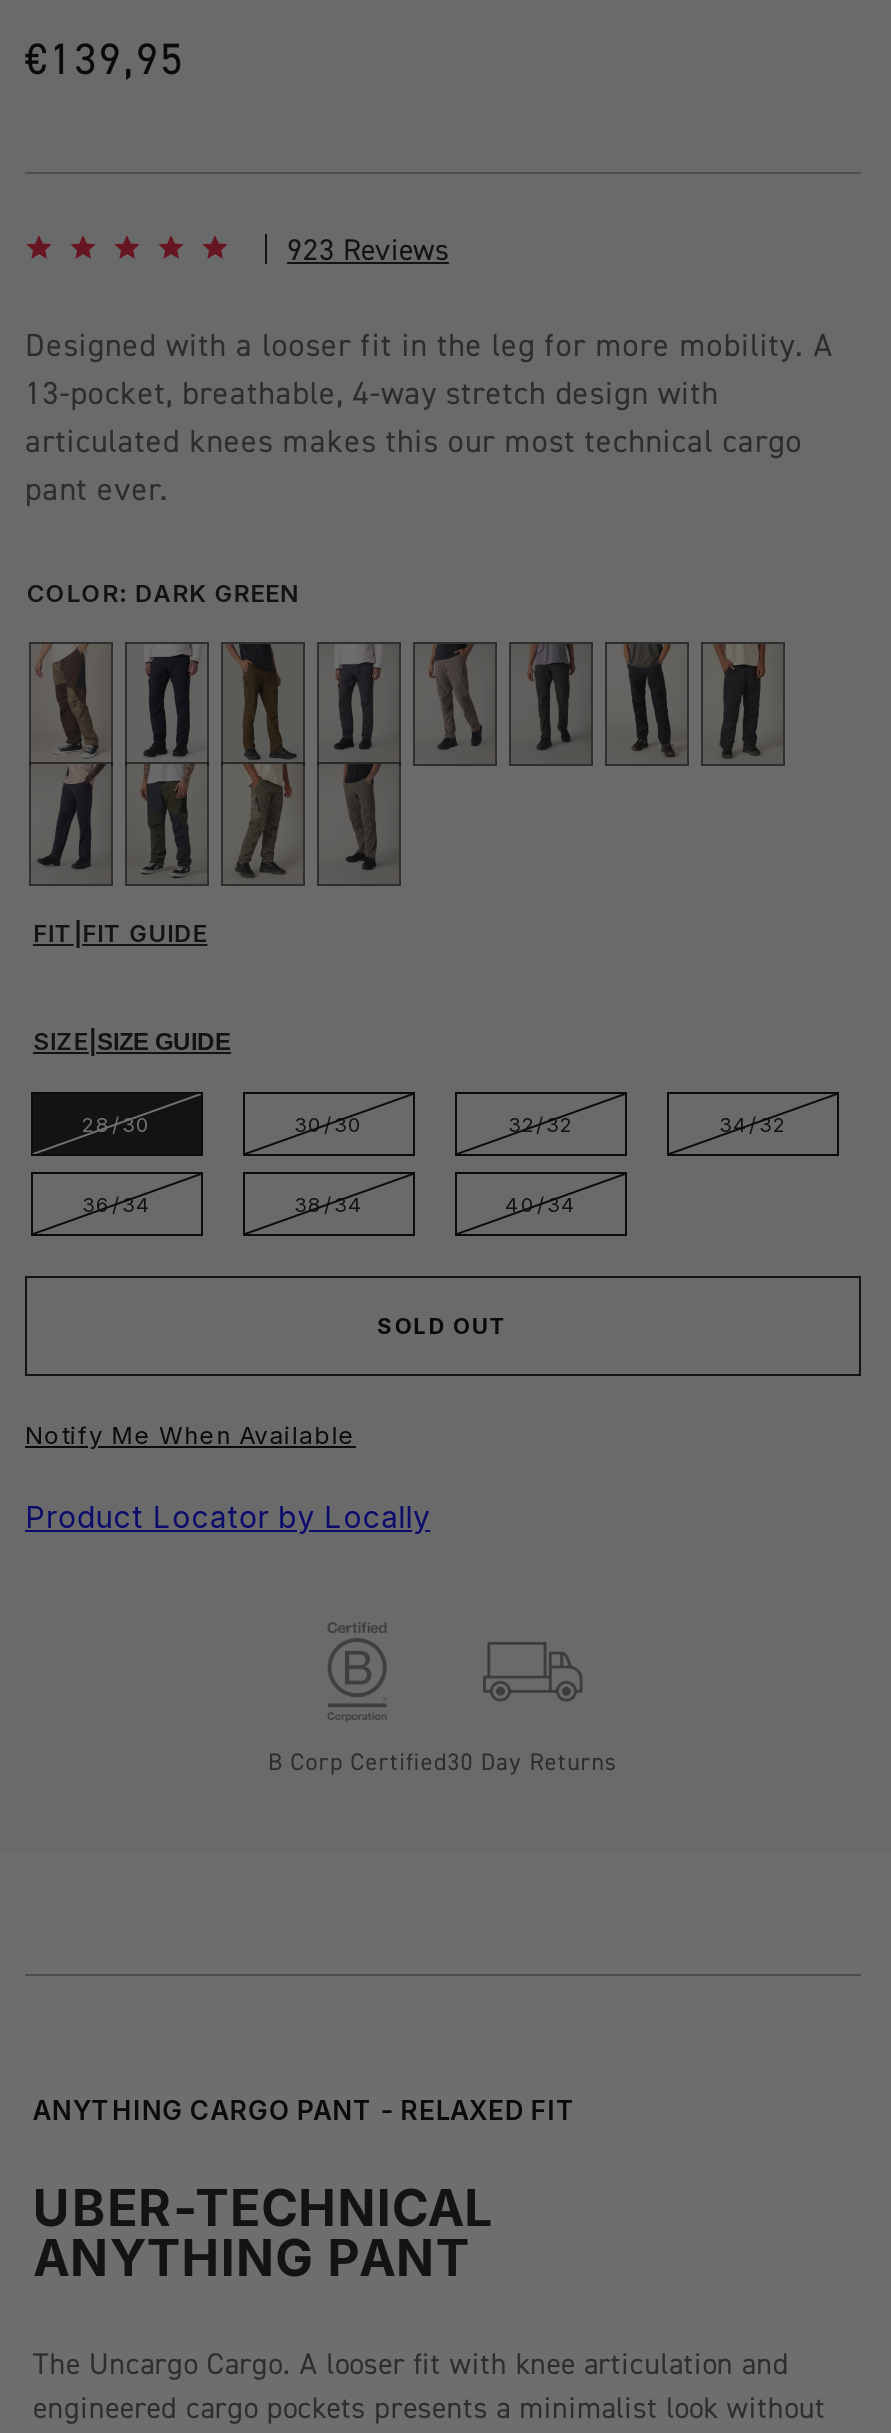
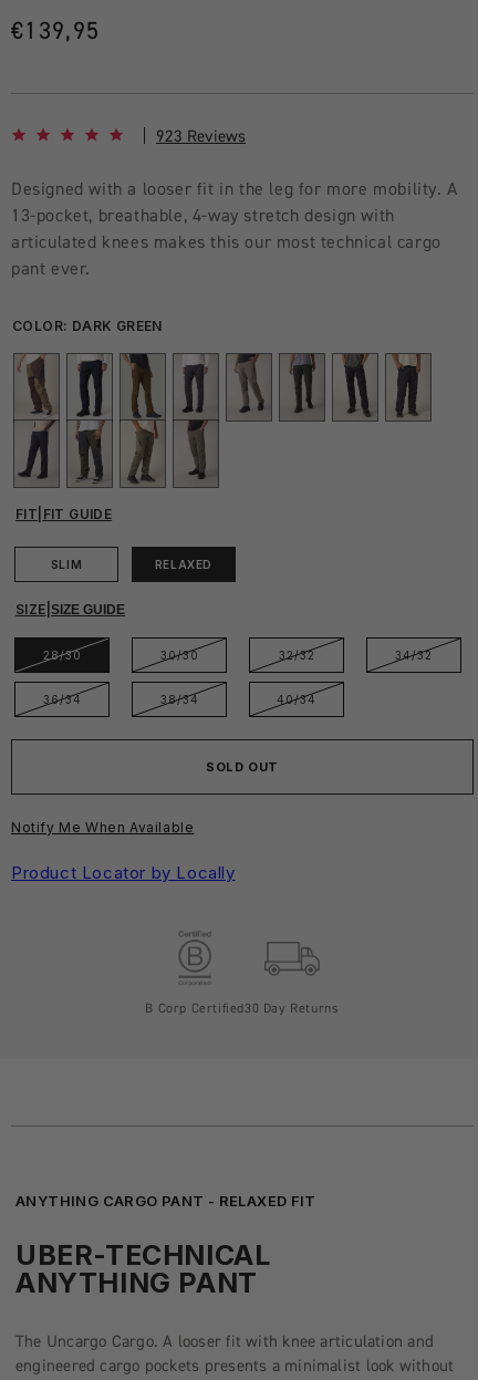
+ SLIM
+ RELAXED
